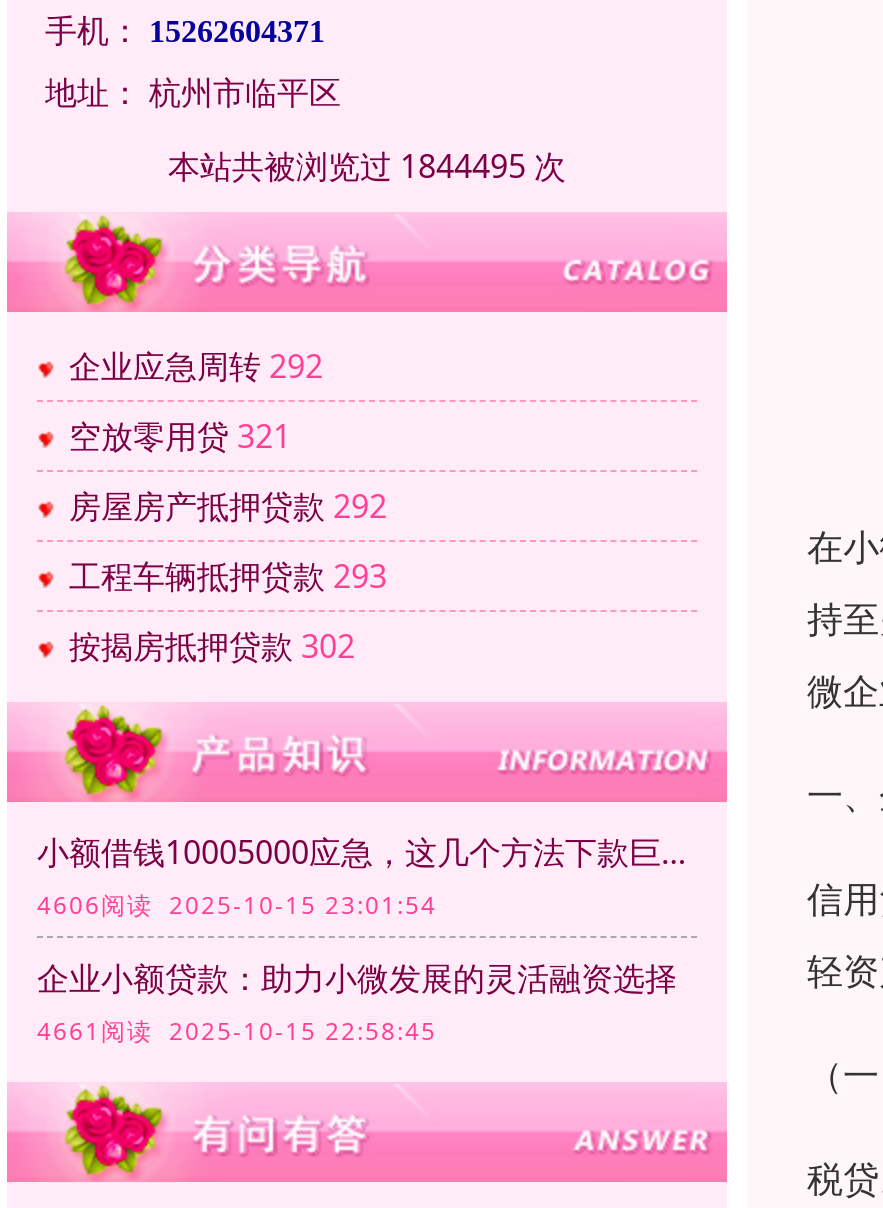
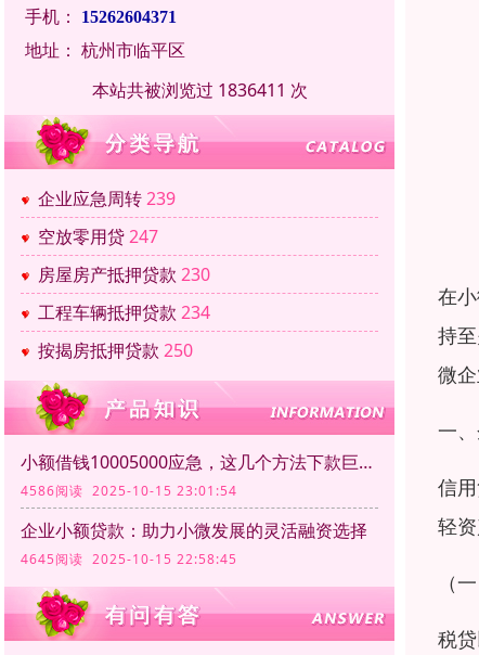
- 本站共被浏览过 1844495 次
+ 本站共被浏览过 1836411 次

- 企业应急周转 292
+ 企业应急周转 239

- 空放零用贷 321
+ 空放零用贷 247

- 房屋房产抵押贷款 292
+ 房屋房产抵押贷款 230

- 工程车辆抵押贷款 293
+ 工程车辆抵押贷款 234

- 按揭房抵押贷款 302
+ 按揭房抵押贷款 250

- 4606阅读 2025-10-15 23:01:54
+ 4586阅读 2025-10-15 23:01:54

- 4661阅读 2025-10-15 22:58:45
+ 4645阅读 2025-10-15 22:58:45
